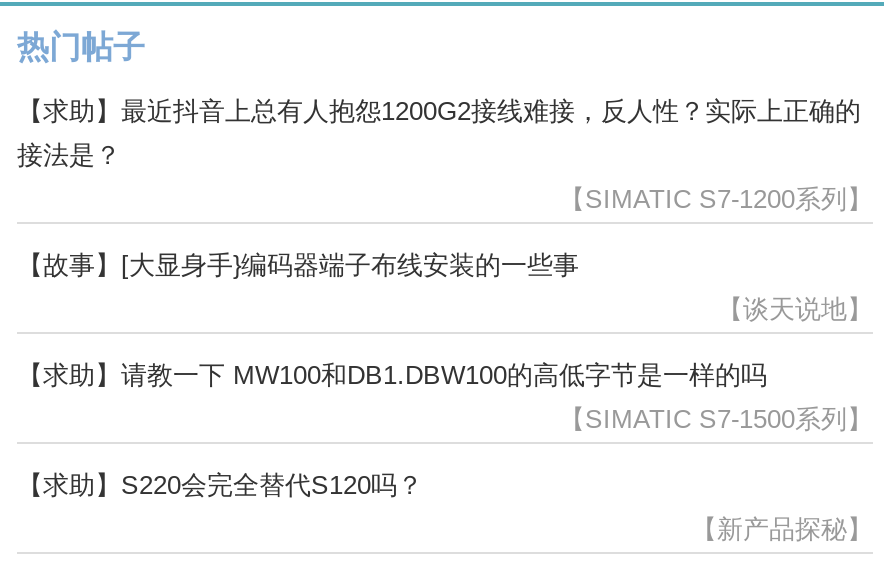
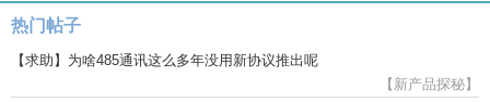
- 【求助】最近抖音上总有人抱怨1200G2接线难接，反人性？实际上正确的
- 接法是？
- 【SIMATIC S7-1200系列】
- 【故事】[大显身手}编码器端子布线安装的一些事
- 【谈天说地】
- 【求助】请教一下 MW100和DB1.DBW100的高低字节是一样的吗
- 【SIMATIC S7-1500系列】
- 【求助】S220会完全替代S120吗？
+ 【求助】为啥485通讯这么多年没用新协议推出呢
